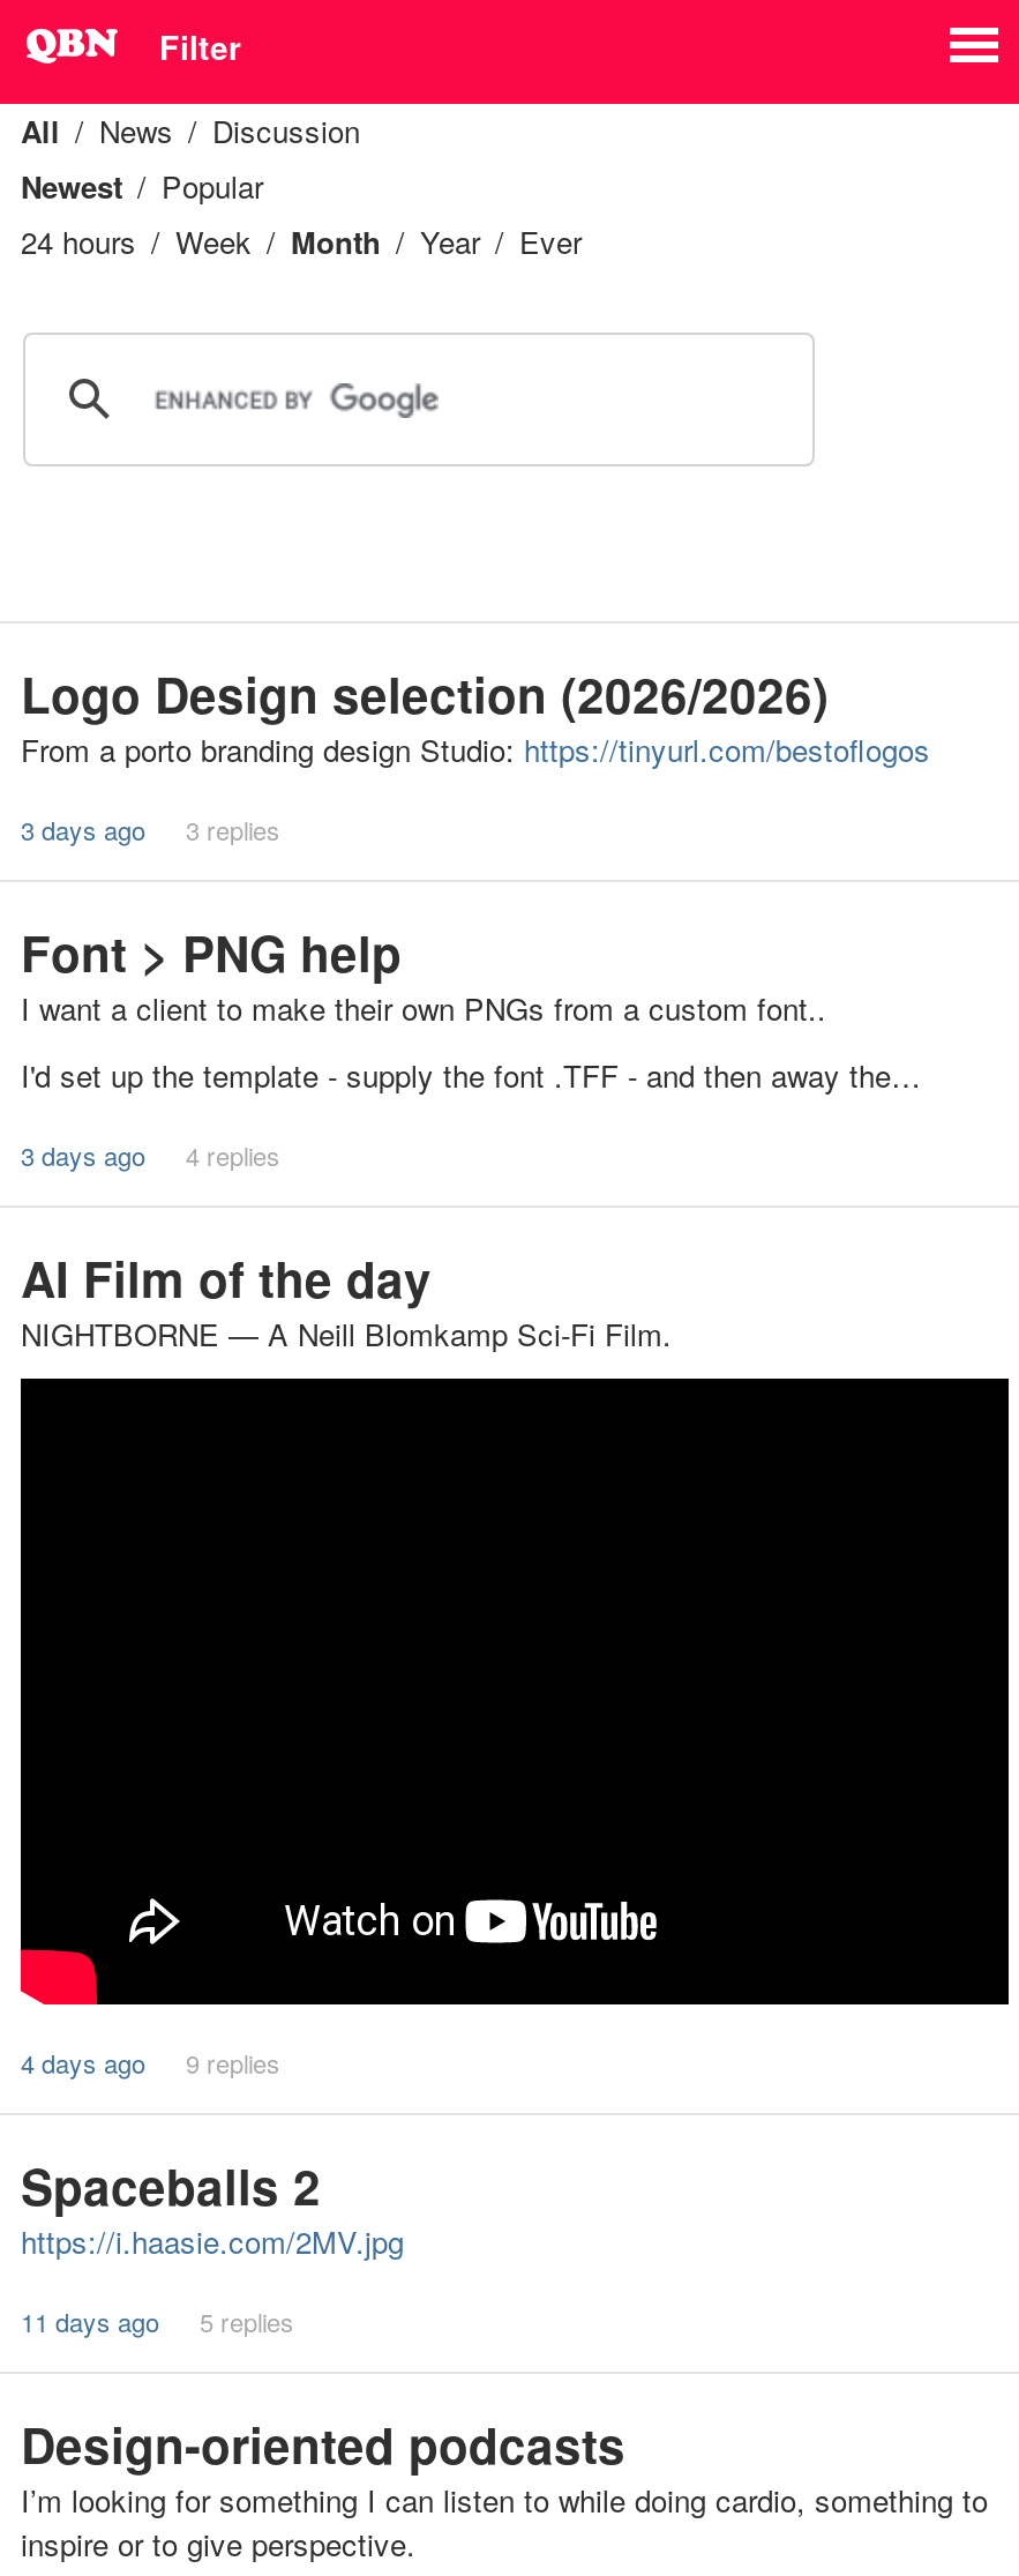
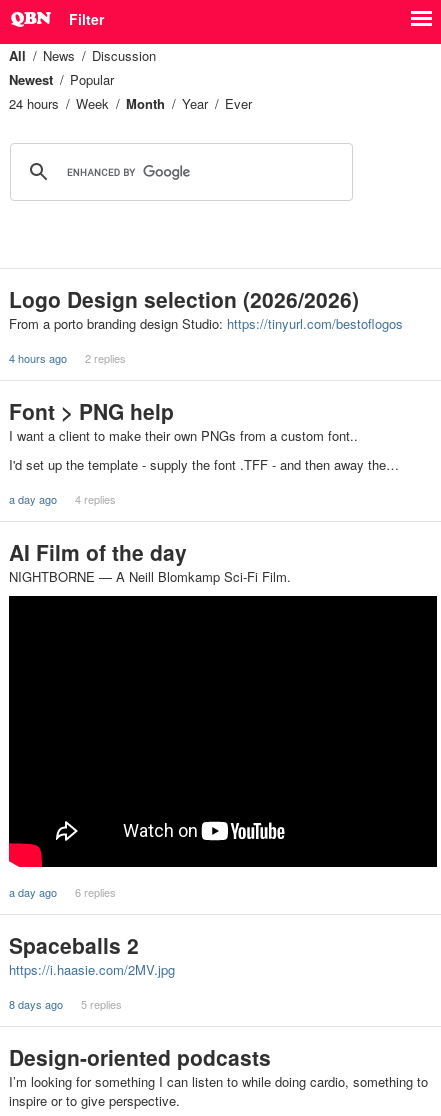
- 3 days ago
+ 4 hours ago

- 3 replies
+ 2 replies

- 3 days ago
+ a day ago

- 4 days ago
+ a day ago

- 9 replies
+ 6 replies

- 11 days ago 5 replies
+ 8 days ago 5 replies
